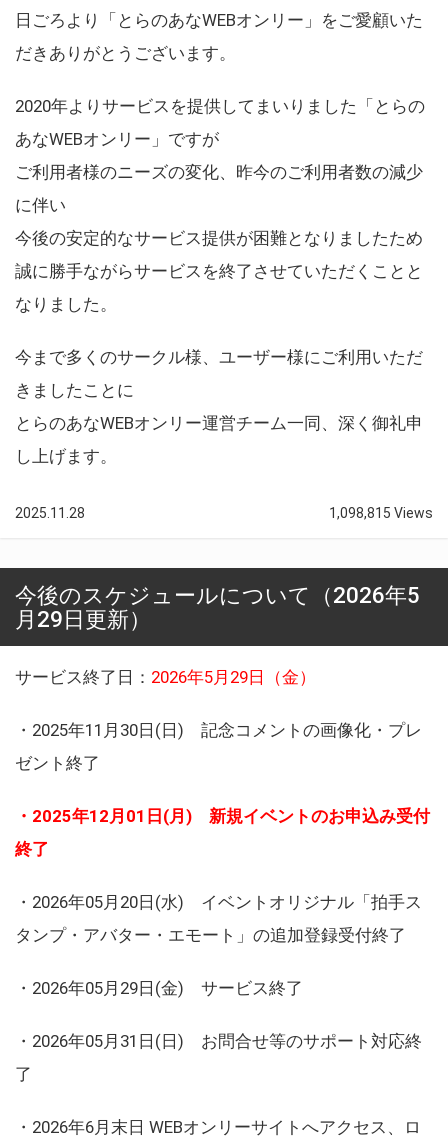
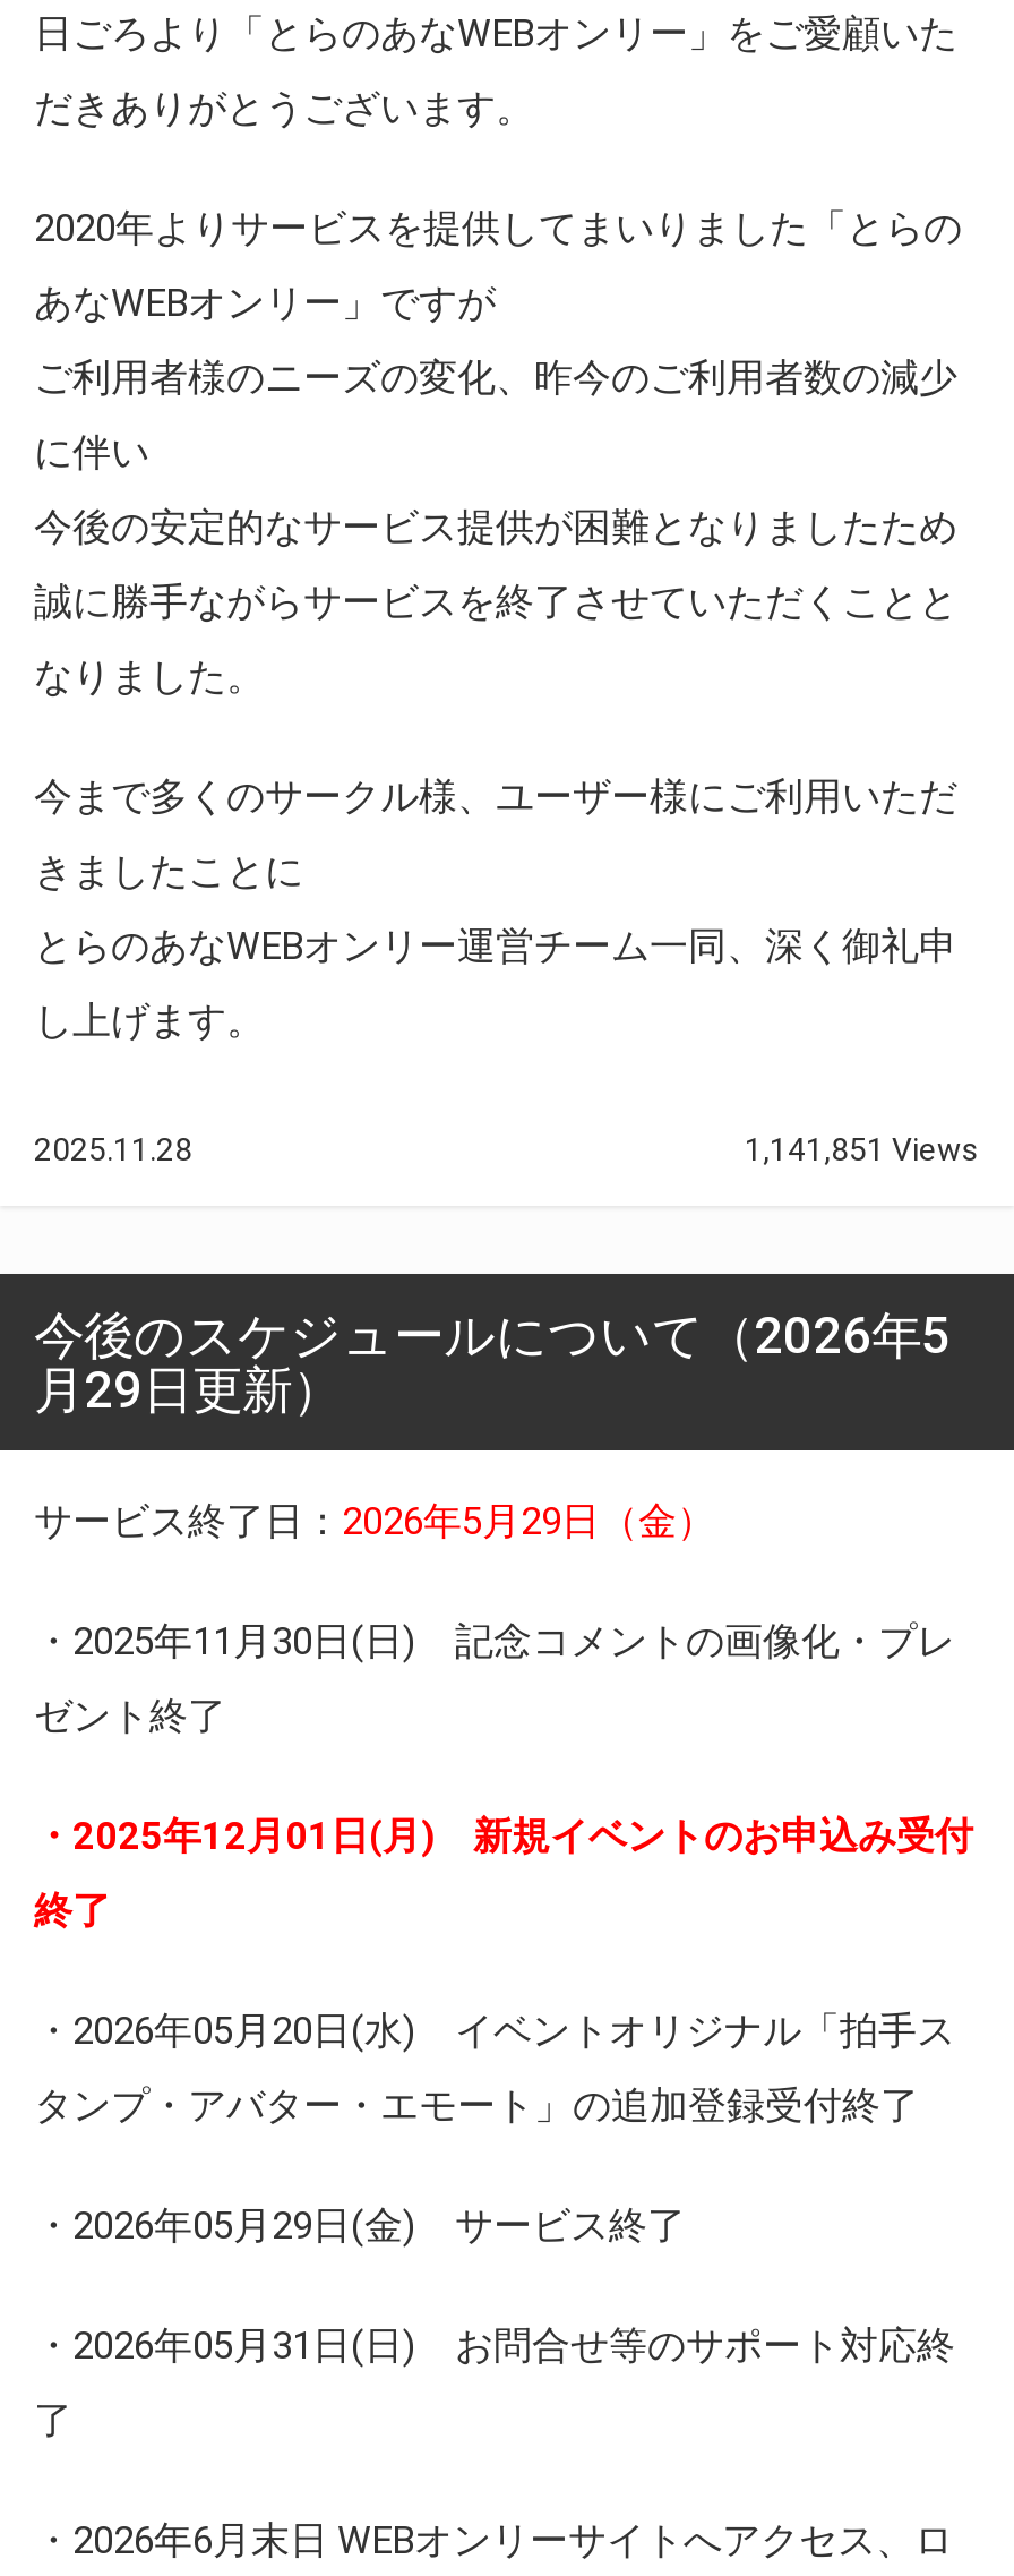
- 1,098,815 Views
+ 1,141,851 Views
